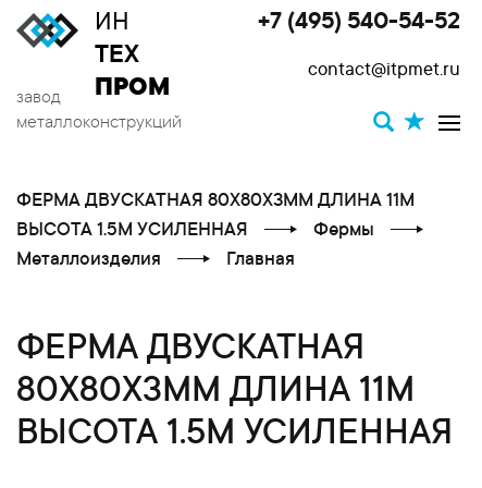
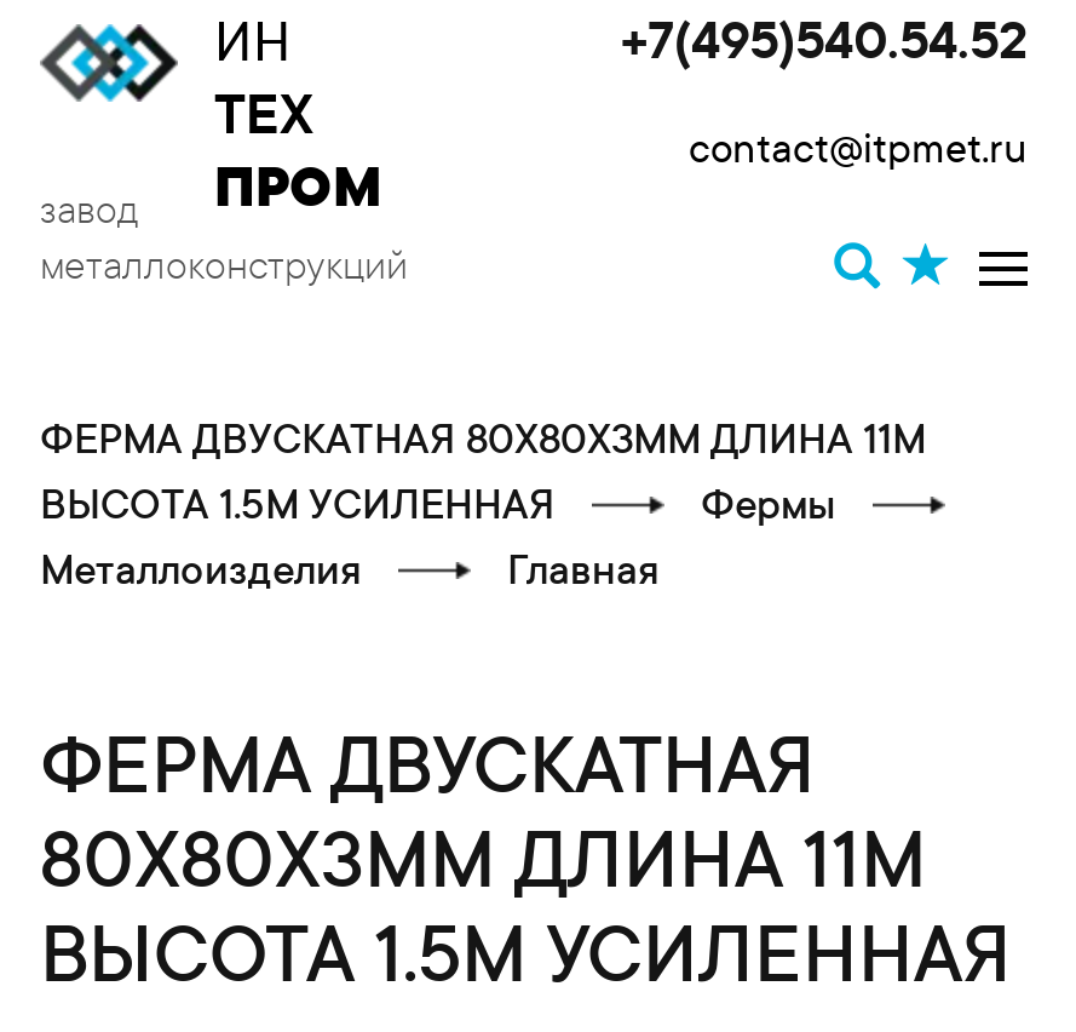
- +7 (495) 540-54-52
+ +7(495)540.54.52
